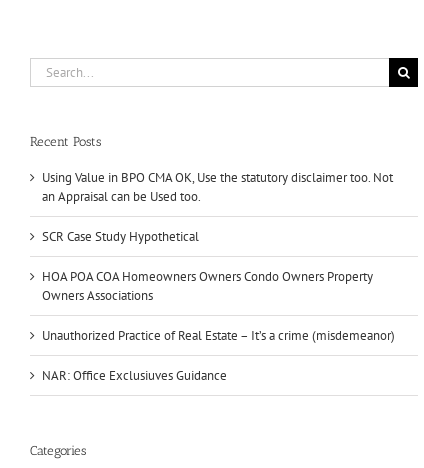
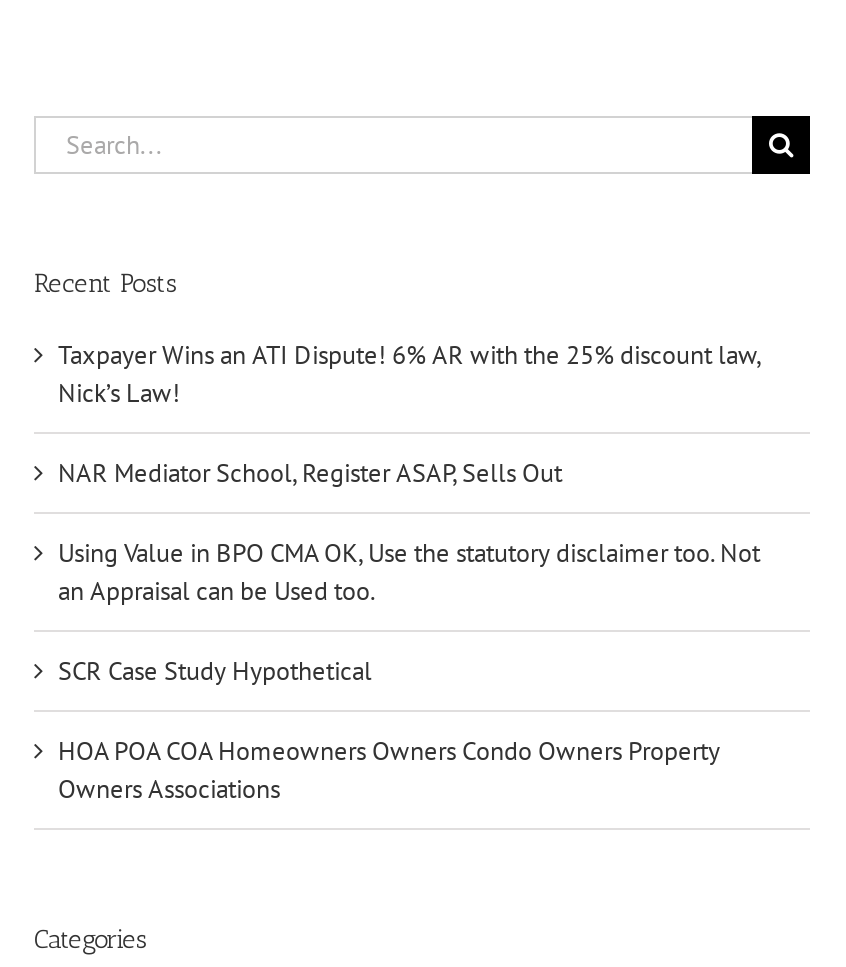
+ Taxpayer Wins an ATI Dispute! 6% AR with the 25% discount law,
+ Nick’s Law!
+ NAR Mediator School, Register ASAP, Sells Out

moved down: Using Value in BPO CMA OK, Use the statutory disclaimer too. Not | an Appraisal can be Used too. | SCR Case Study Hypothetical | HOA POA COA Homeowners Owners Condo Owners Property | Owners Associations

- Unauthorized Practice of Real Estate – It’s a crime (misdemeanor)
- NAR: Office Exclusiuves Guidance
